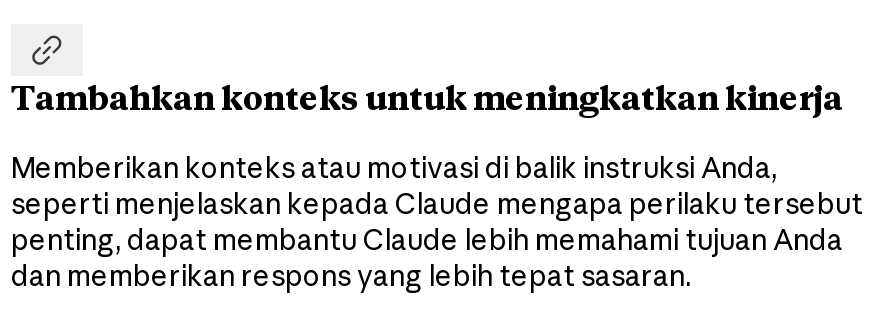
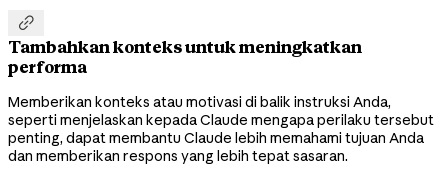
- Tambahkan konteks untuk meningkatkan kinerja
+ Tambahkan konteks untuk meningkatkan
+ performa
